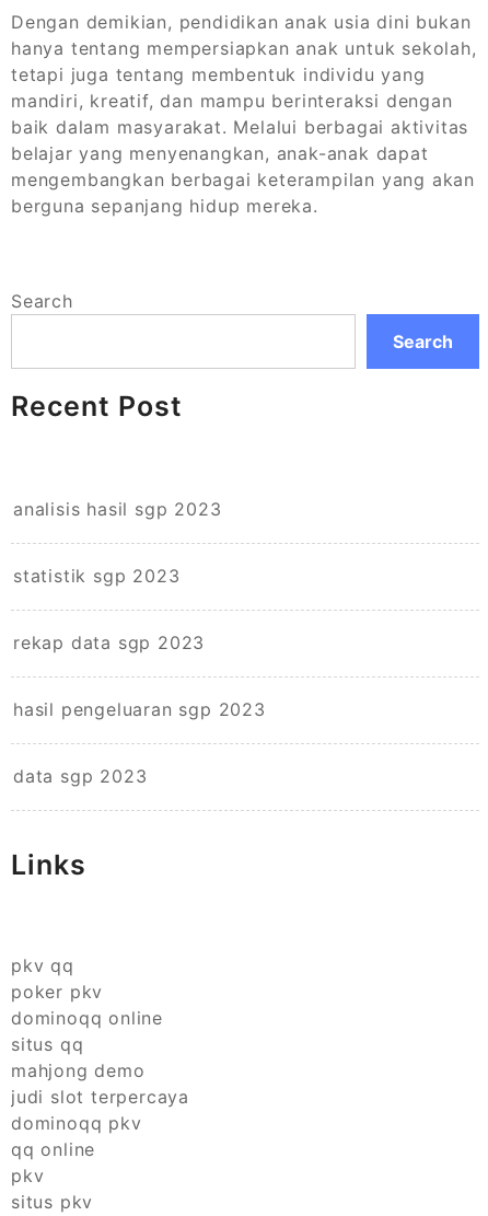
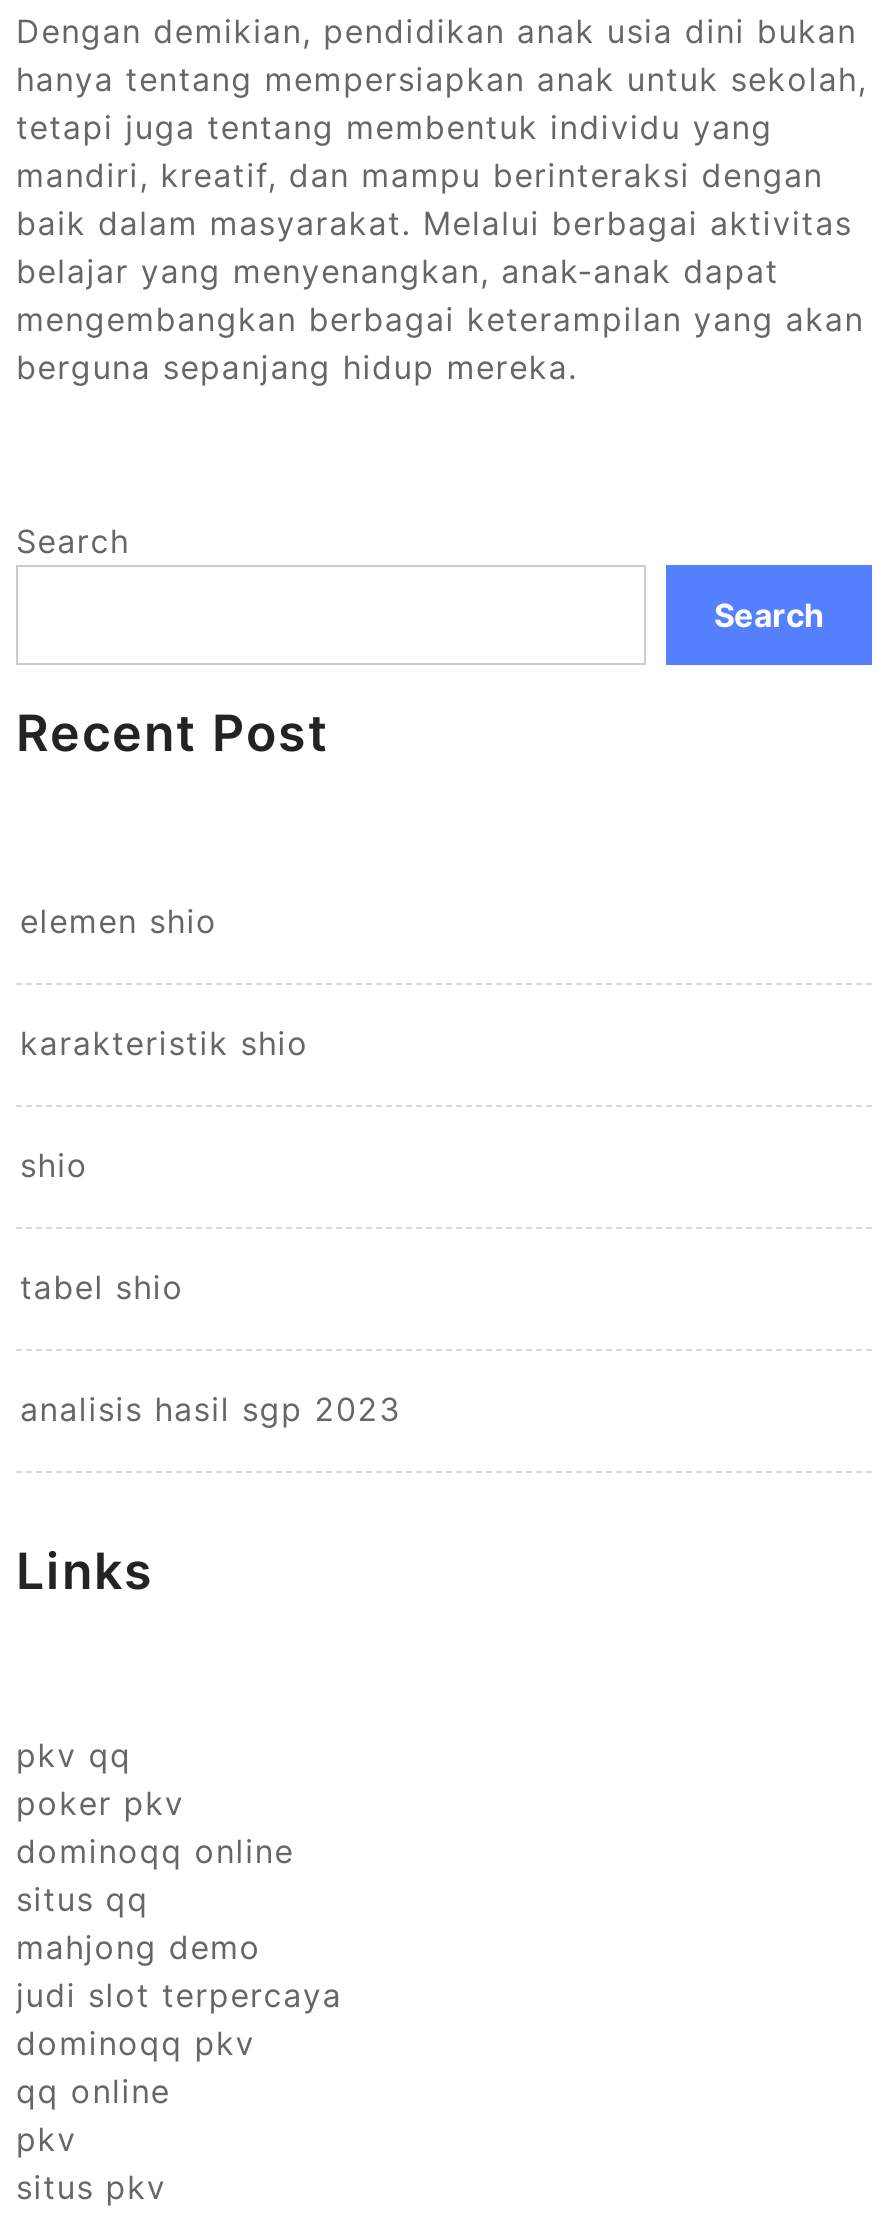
+ elemen shio
+ karakteristik shio
+ shio
+ tabel shio

moved down: analisis hasil sgp 2023

- statistik sgp 2023
- rekap data sgp 2023
- hasil pengeluaran sgp 2023
- data sgp 2023
